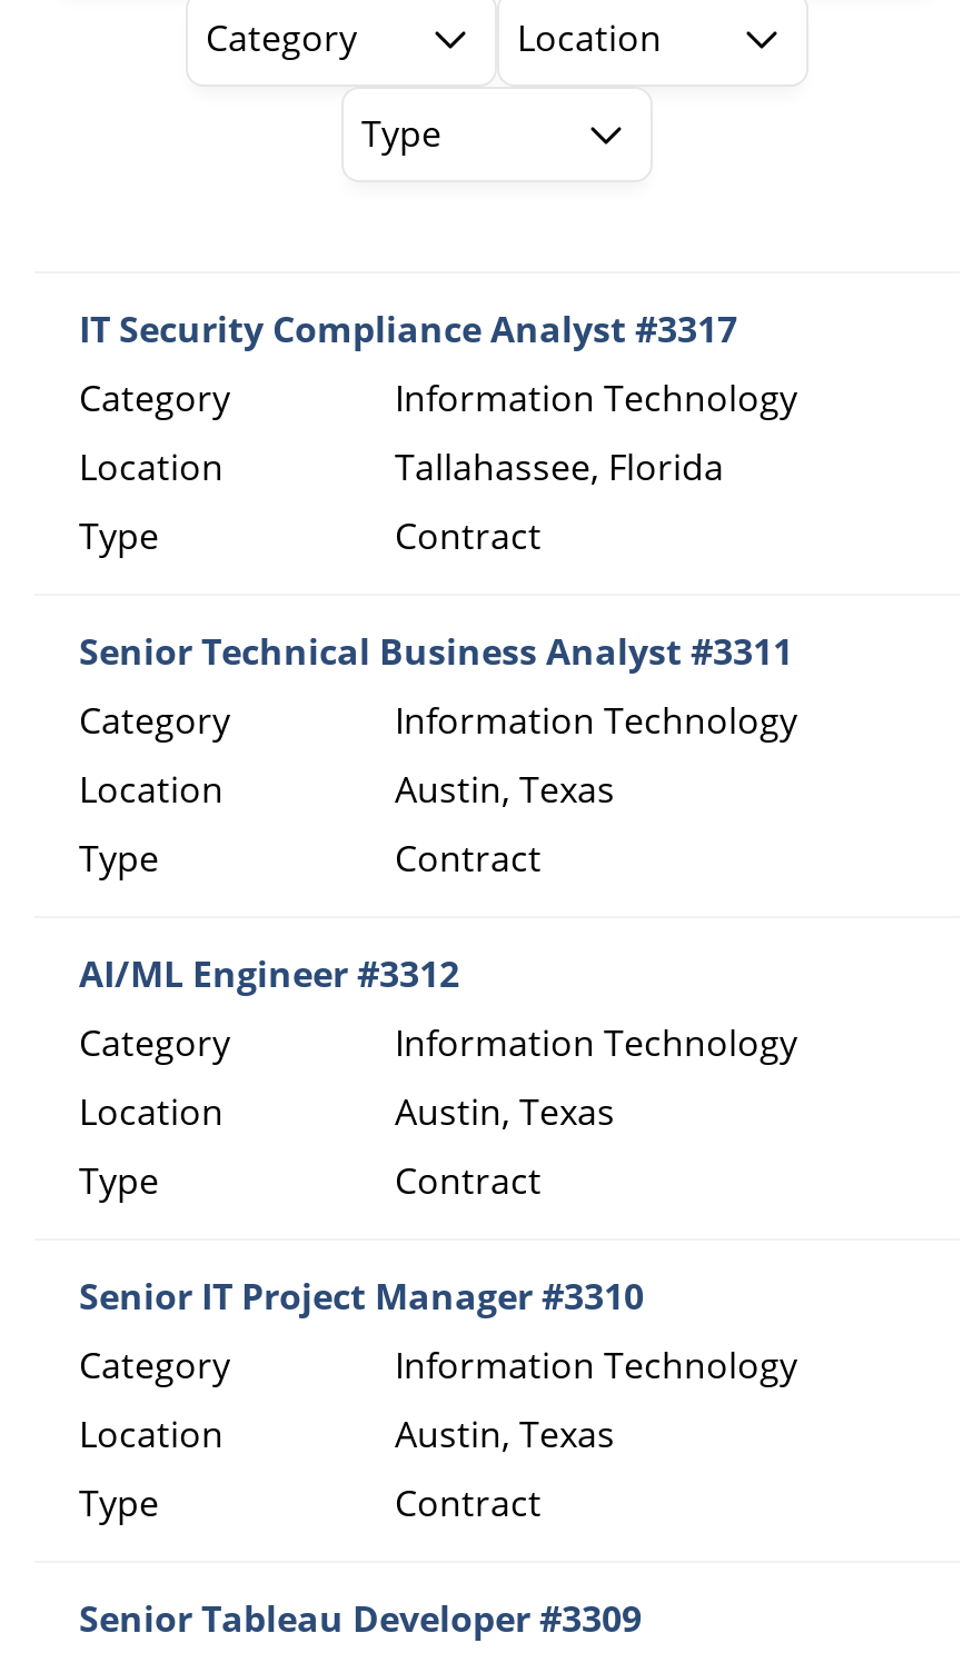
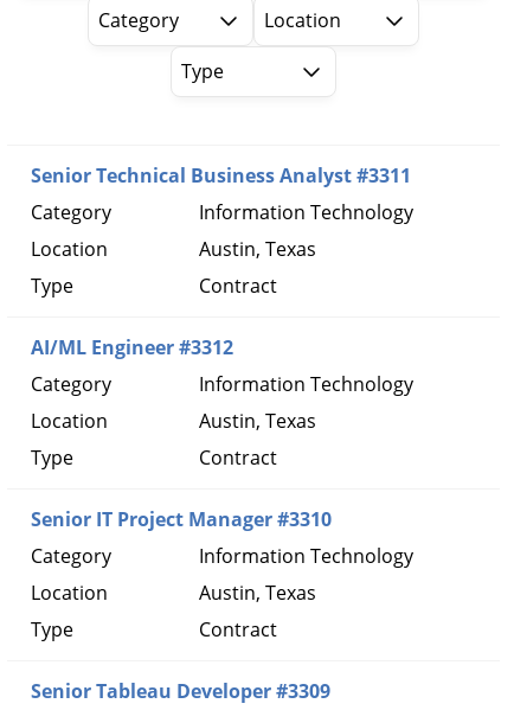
- IT Security Compliance Analyst #3317
- Information Technology
- Tallahassee, Florida
- Contract
